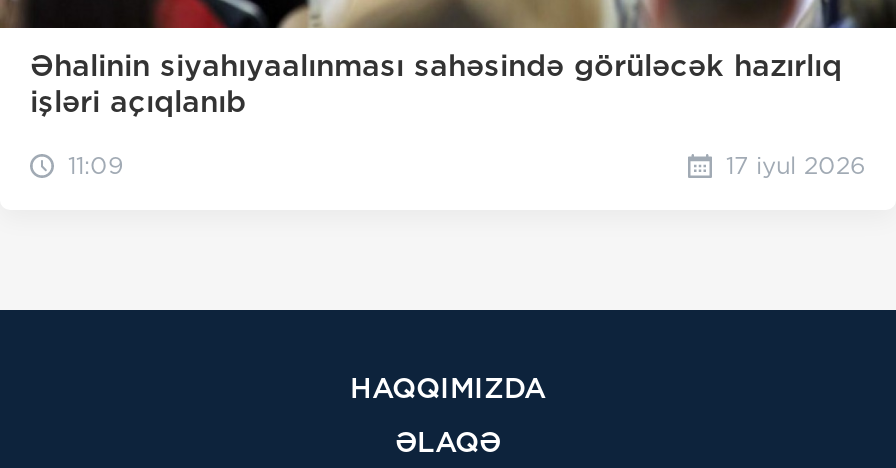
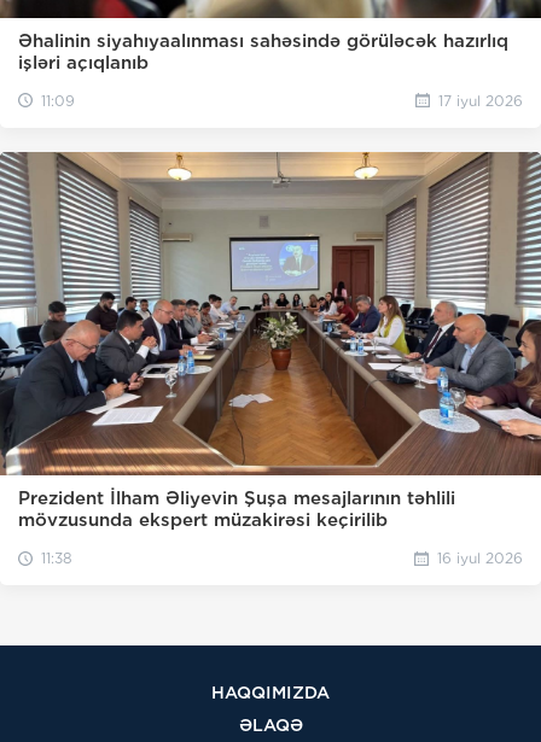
+ [image]
+ Prezident İlham Əliyevin Şuşa mesajlarının təhlili
+ mövzusunda ekspert müzakirəsi keçirilib
+ 11:38
+ 16 iyul 2026
